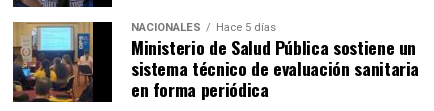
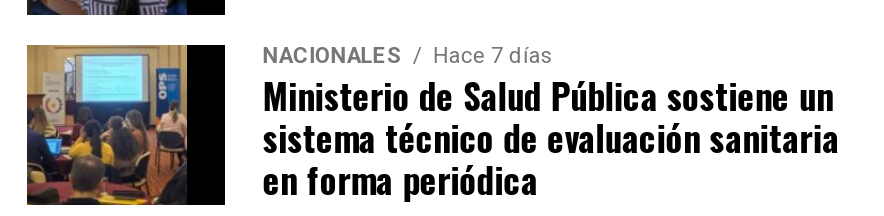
- NACIONALES Hace 5 días
+ NACIONALES Hace 7 días
